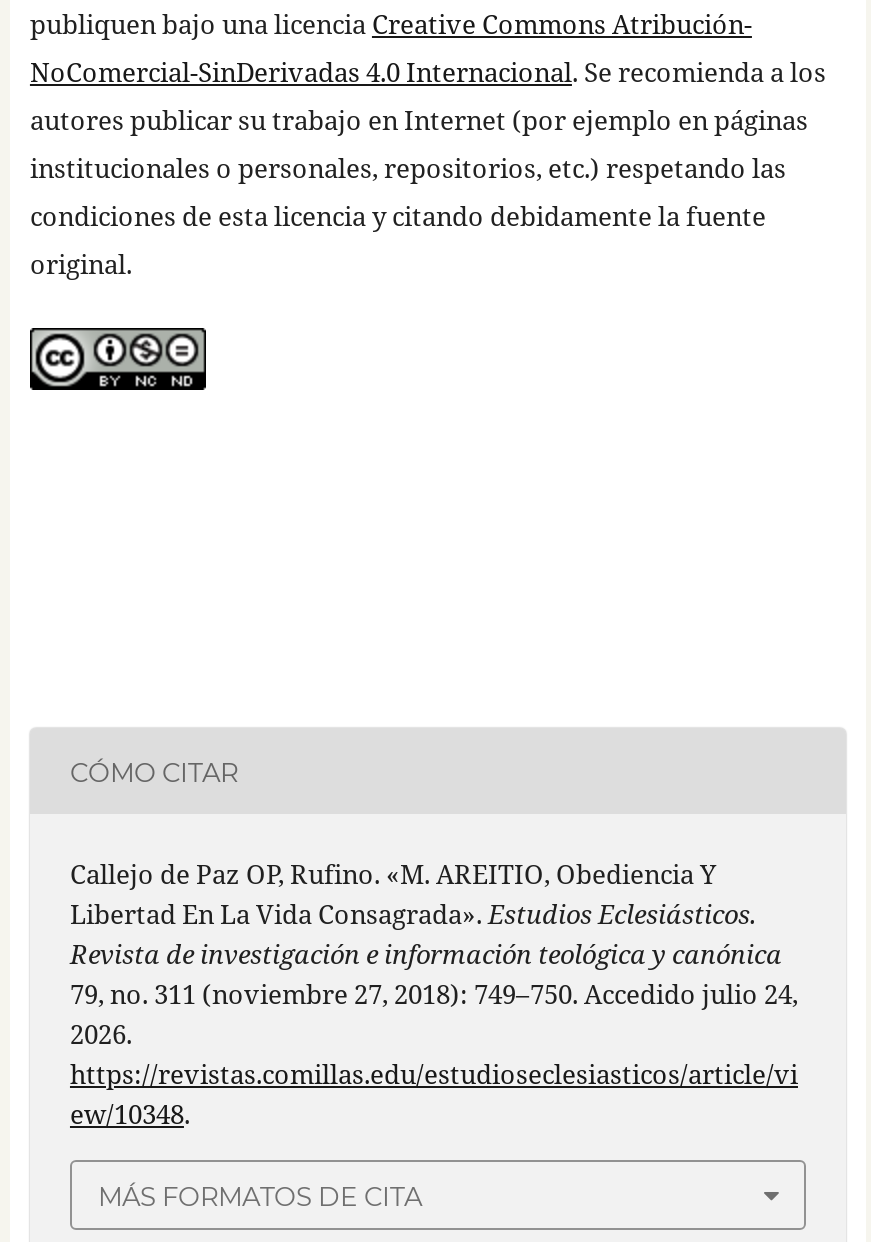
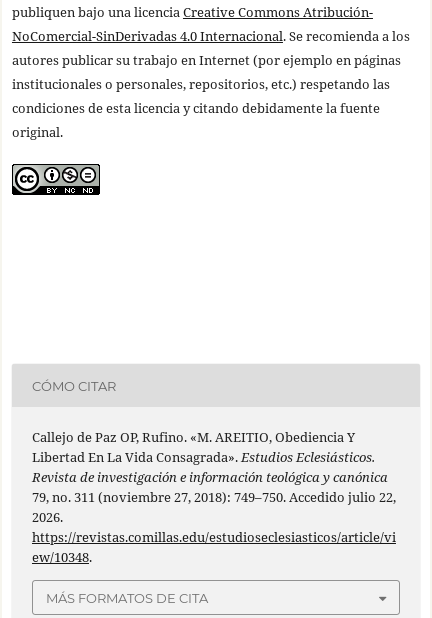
- 79, no. 311 (noviembre 27, 2018): 749–750. Accedido julio 24,
+ 79, no. 311 (noviembre 27, 2018): 749–750. Accedido julio 22,
